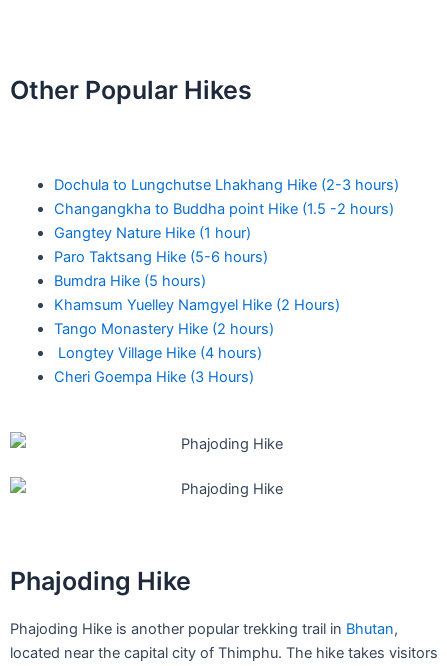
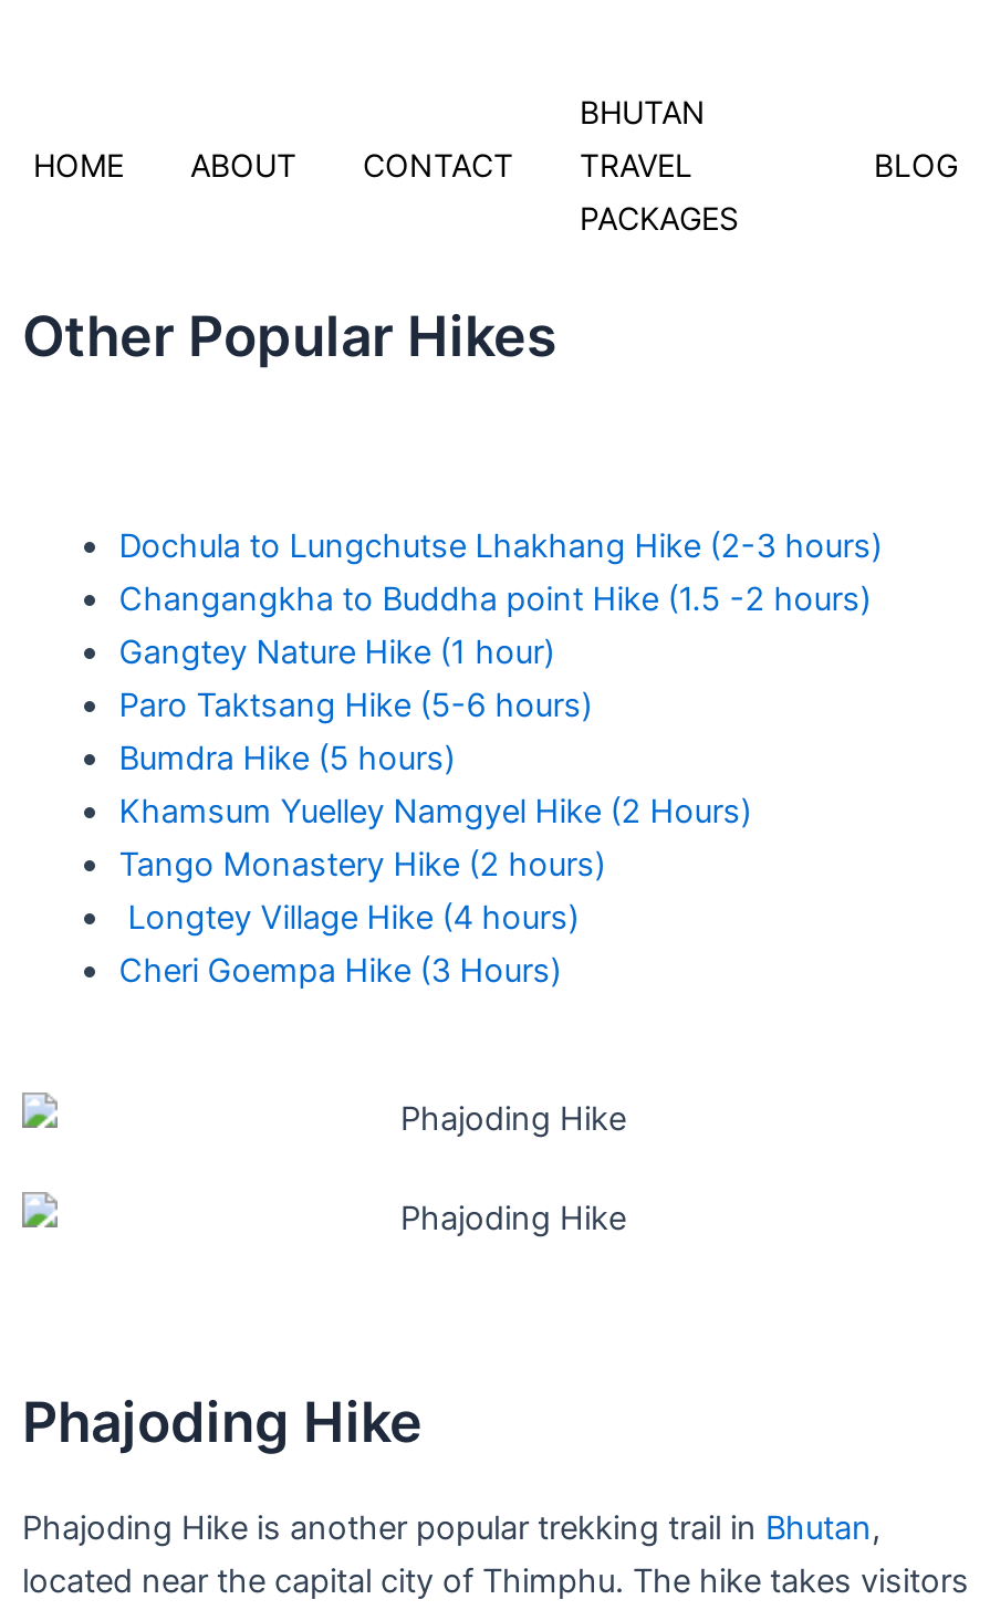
+ BHUTAN
+ TRAVEL
+ PACKAGES

+ HOME
+ ABOUT
+ CONTACT

+ BLOG
